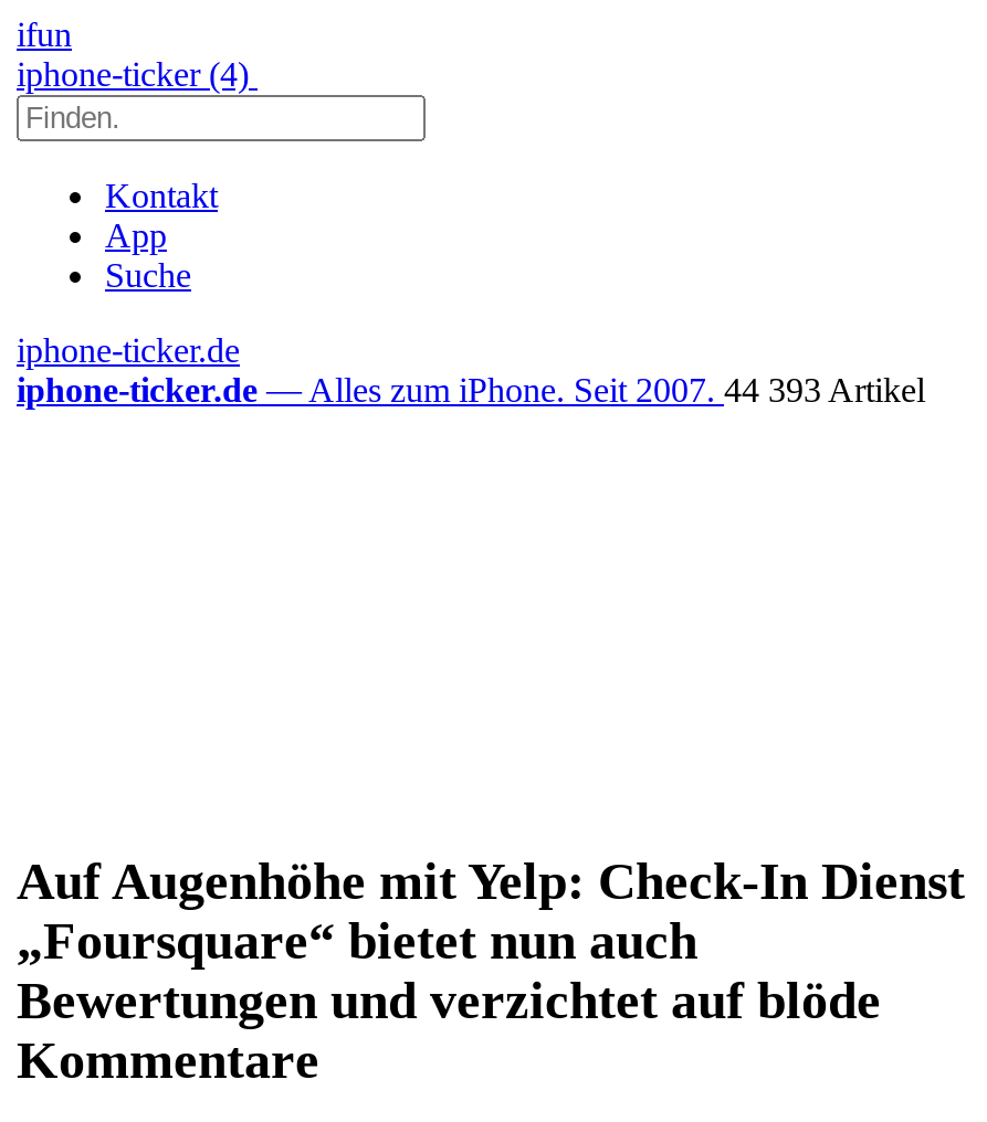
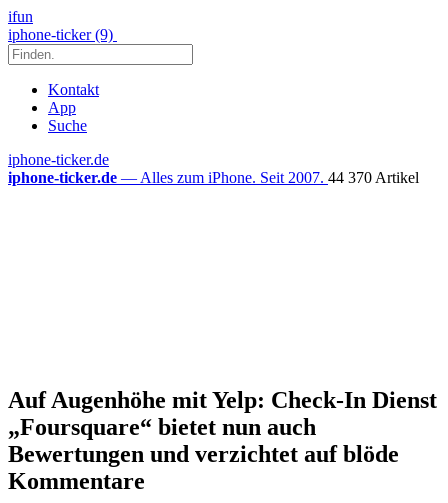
- iphone-ticker (4)
+ iphone-ticker (9)

- iphone-ticker.de — Alles zum iPhone. Seit 2007. 44 393 Artikel
+ iphone-ticker.de — Alles zum iPhone. Seit 2007. 44 370 Artikel
